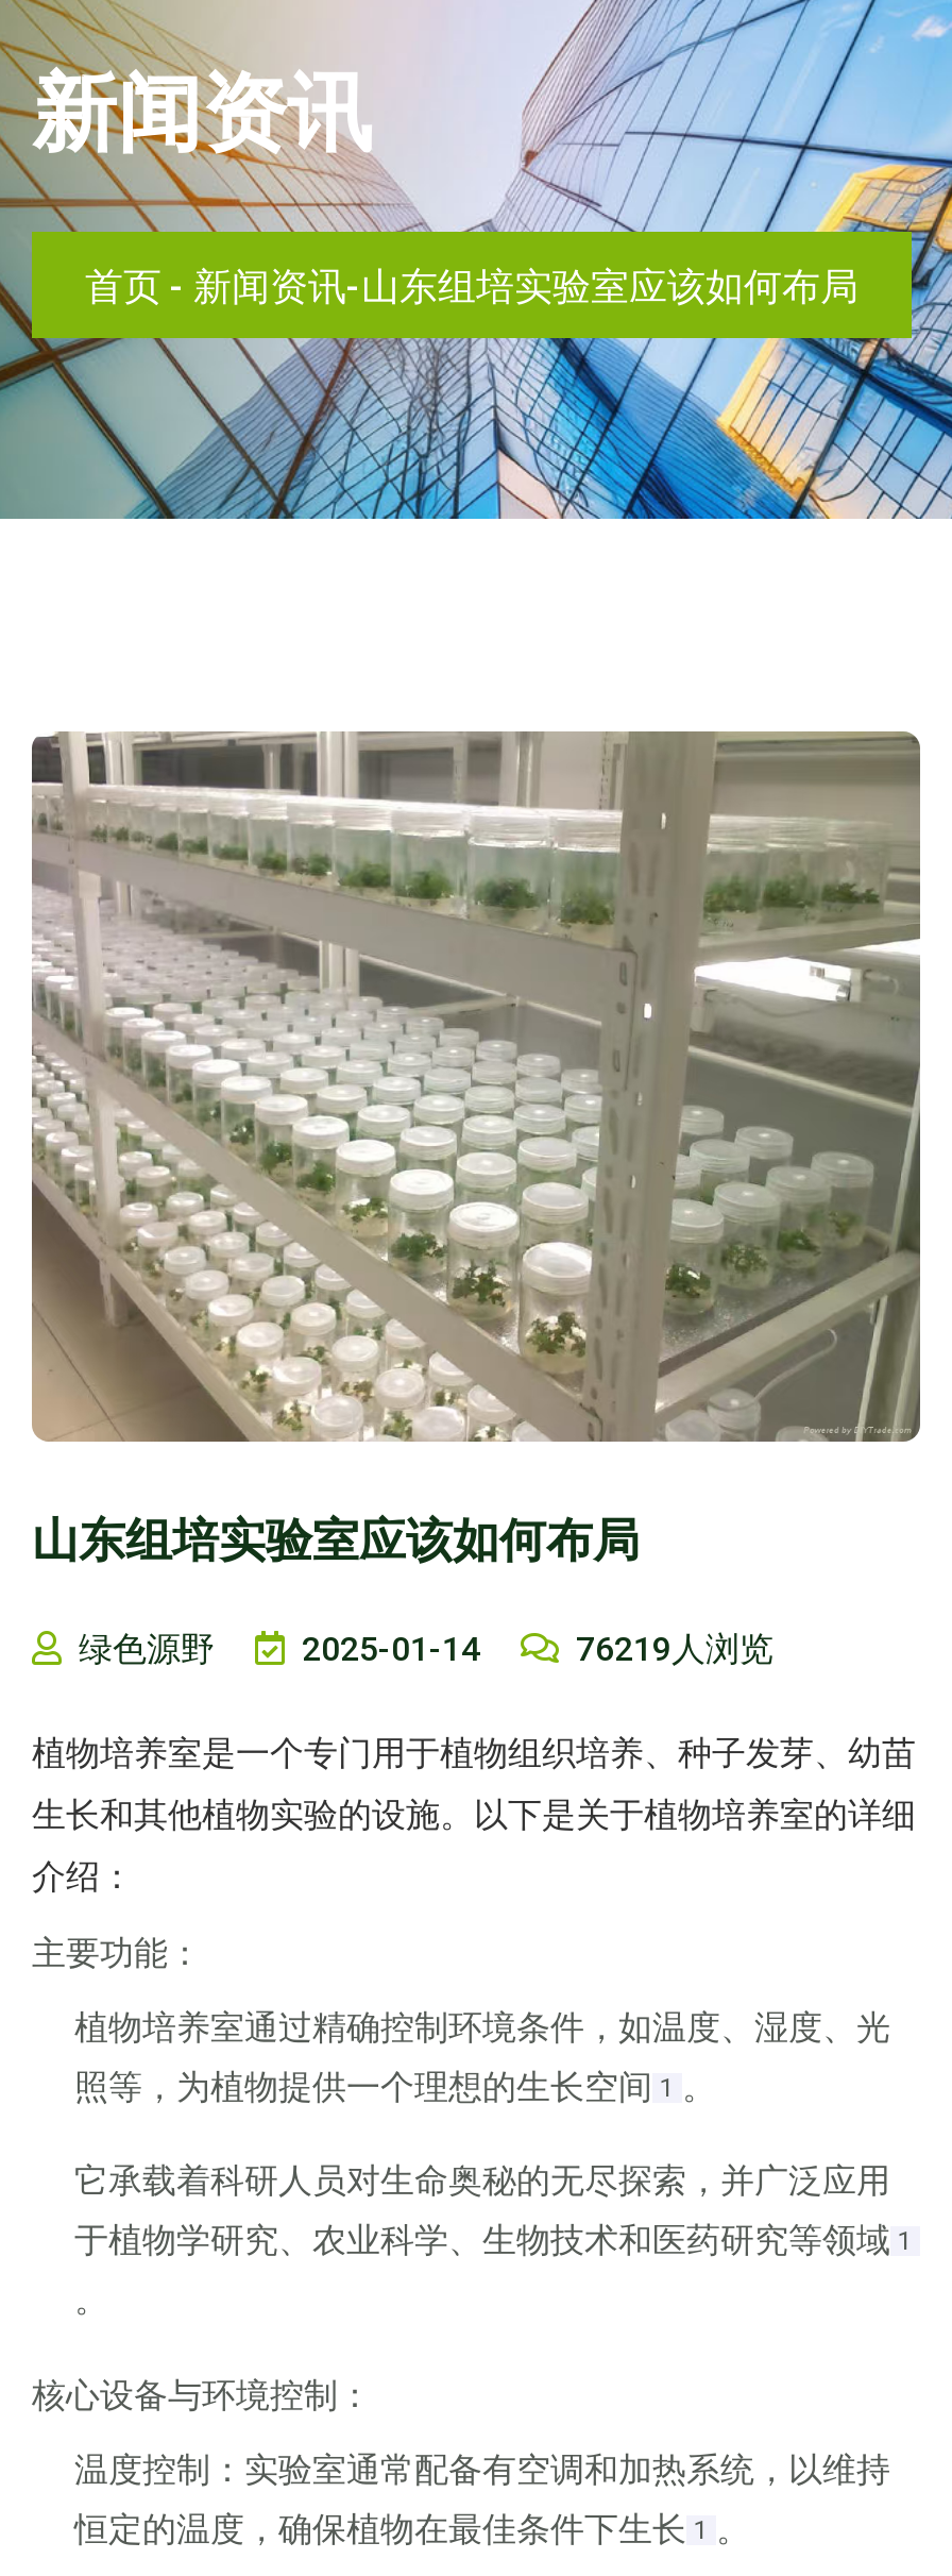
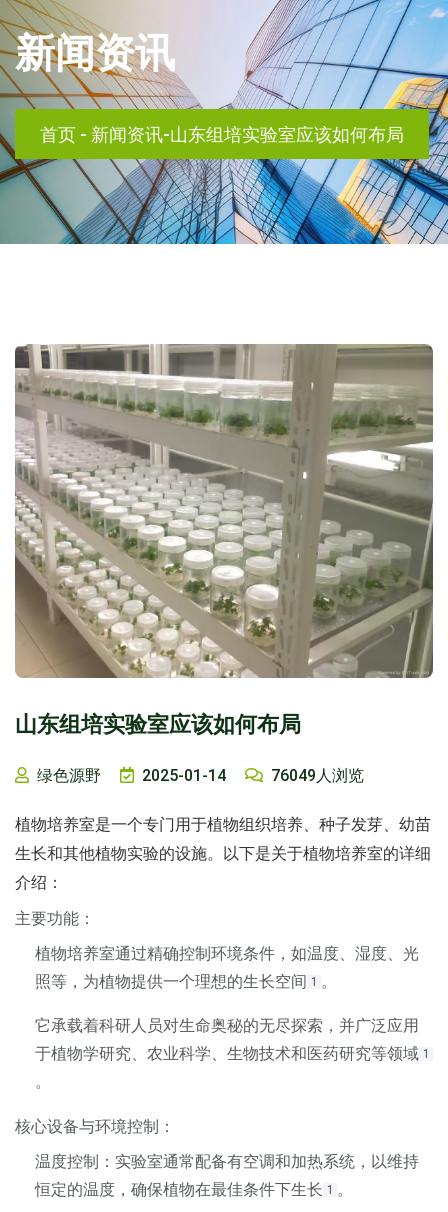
- 76219人浏览
+ 76049人浏览
